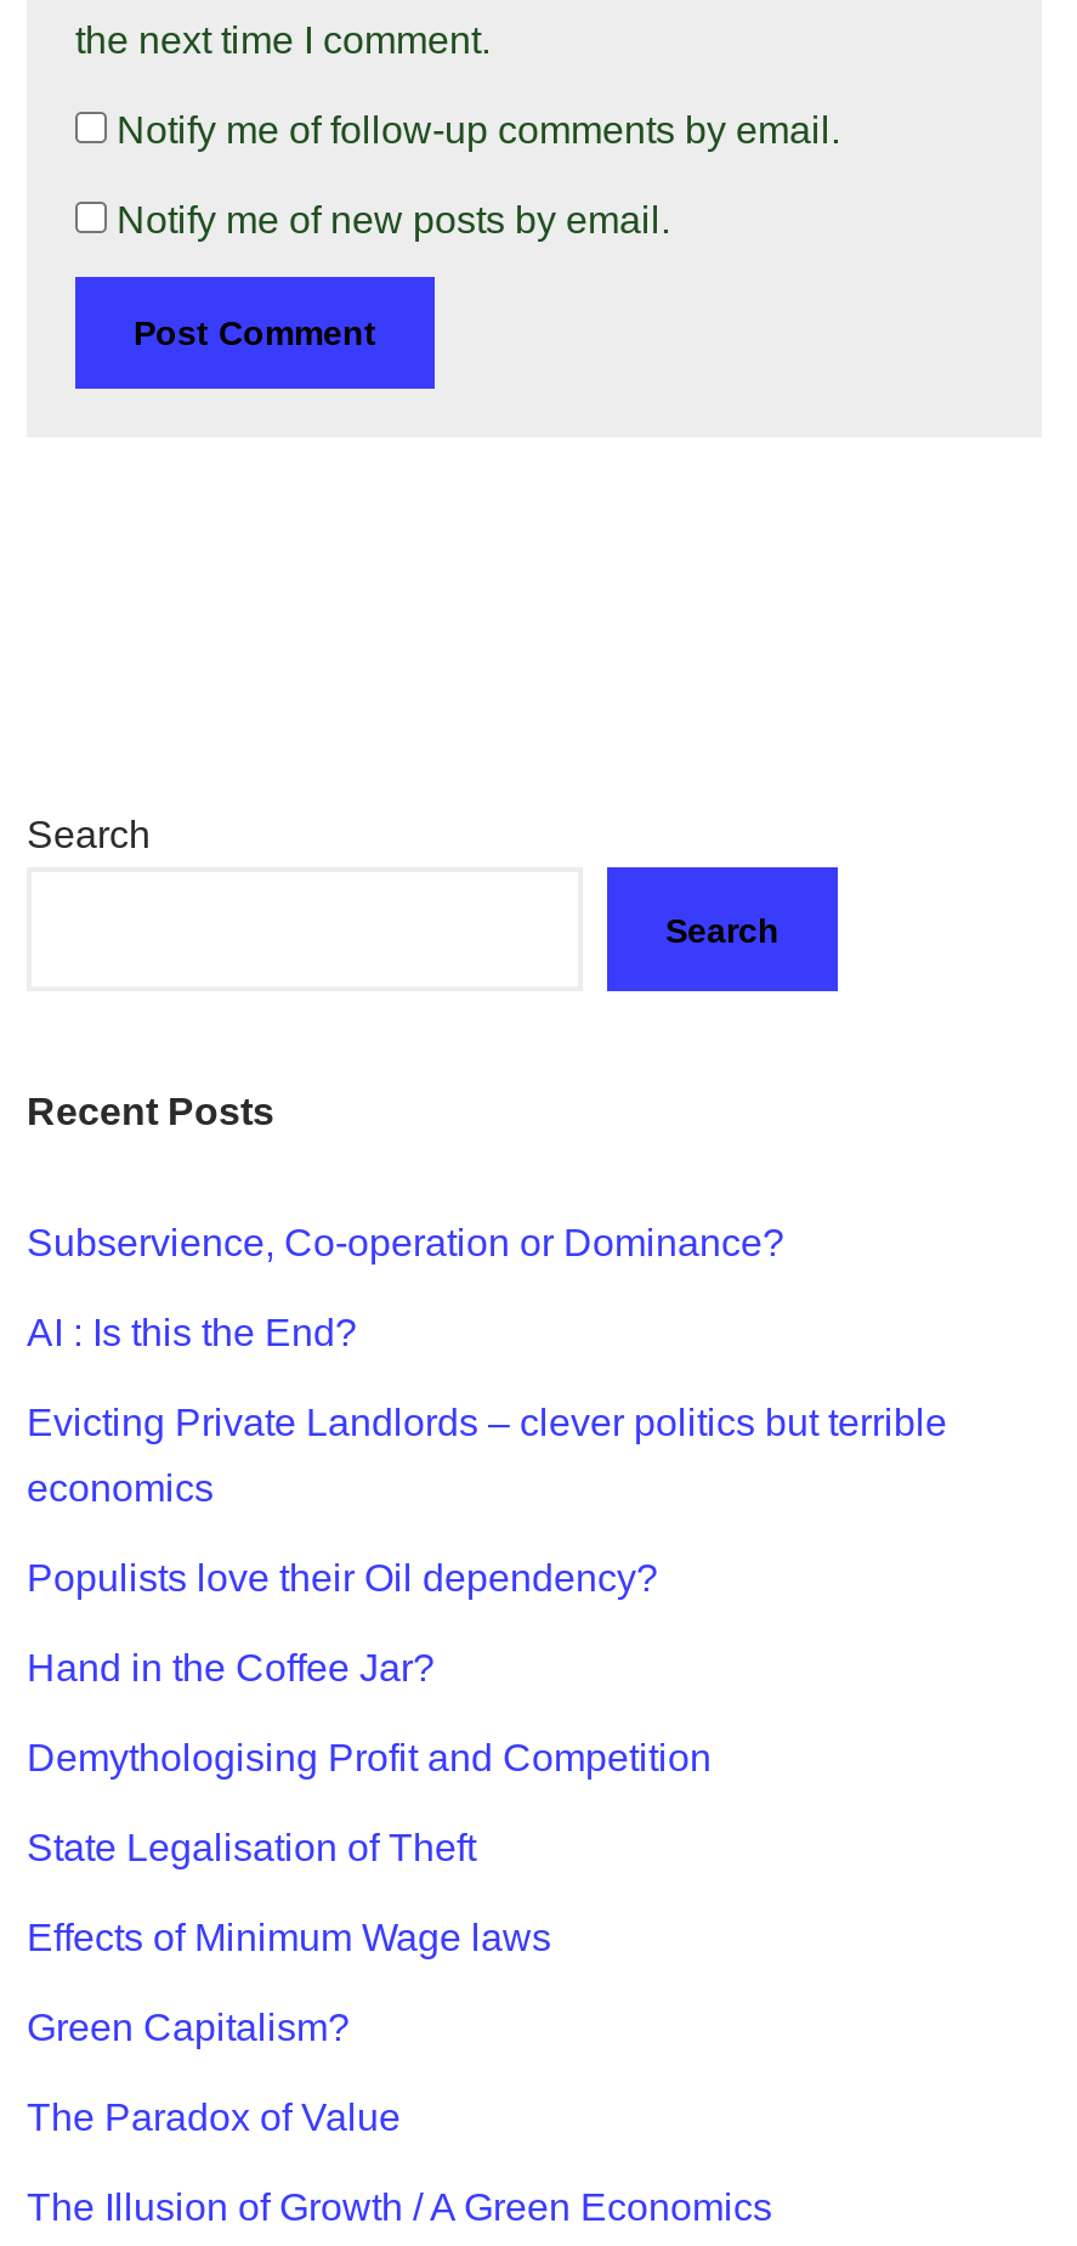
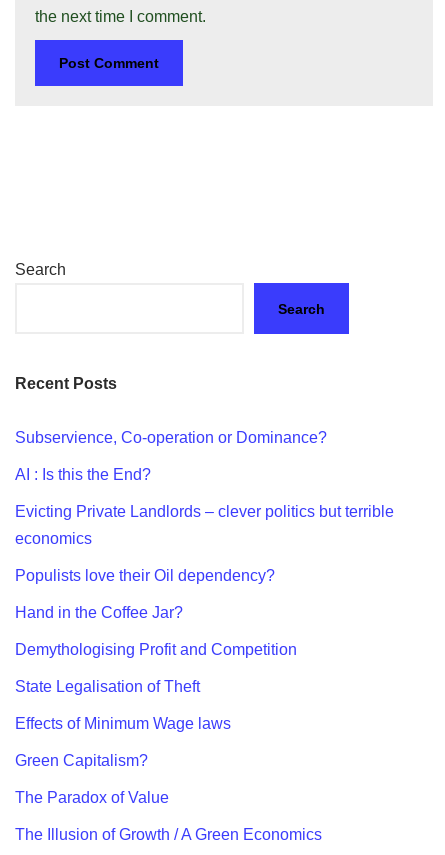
- Notify me of follow-up comments by email.
- Notify me of new posts by email.
